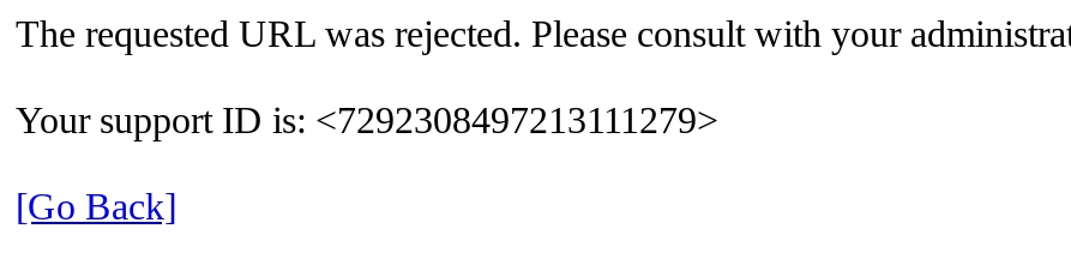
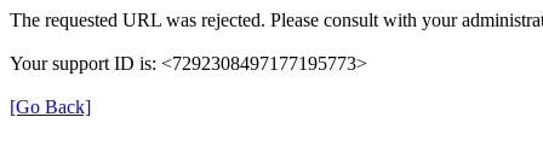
- Your support ID is: <7292308497213111279>
+ Your support ID is: <7292308497177195773>
